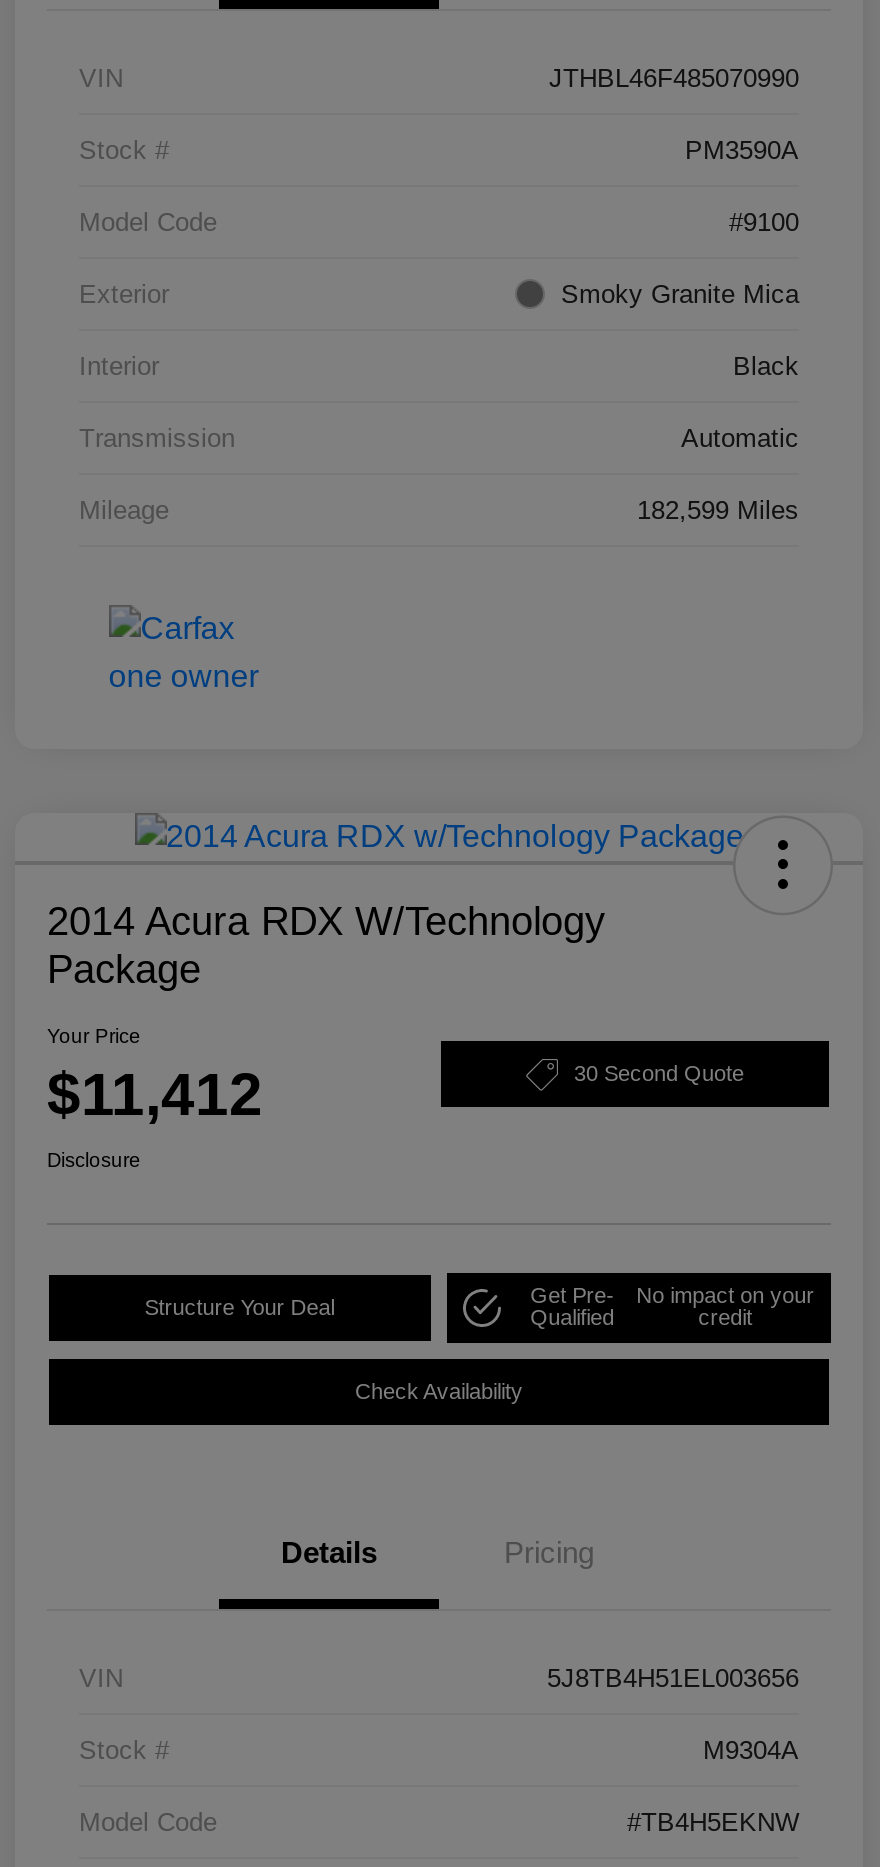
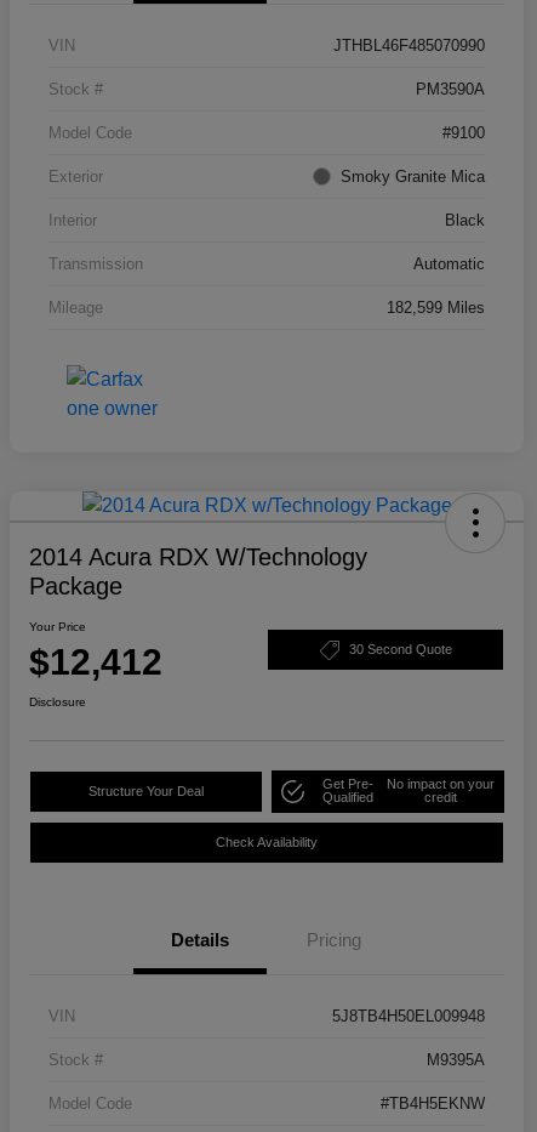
- $11,412
+ $12,412

- 5J8TB4H51EL003656
+ 5J8TB4H50EL009948

- M9304A
+ M9395A
